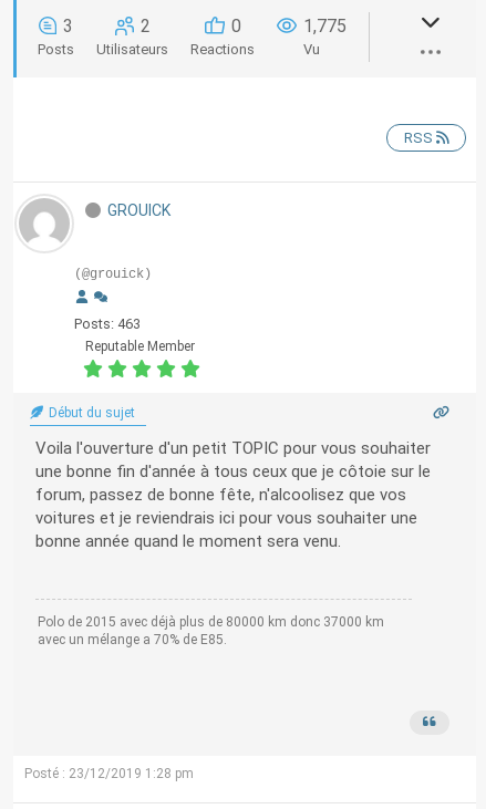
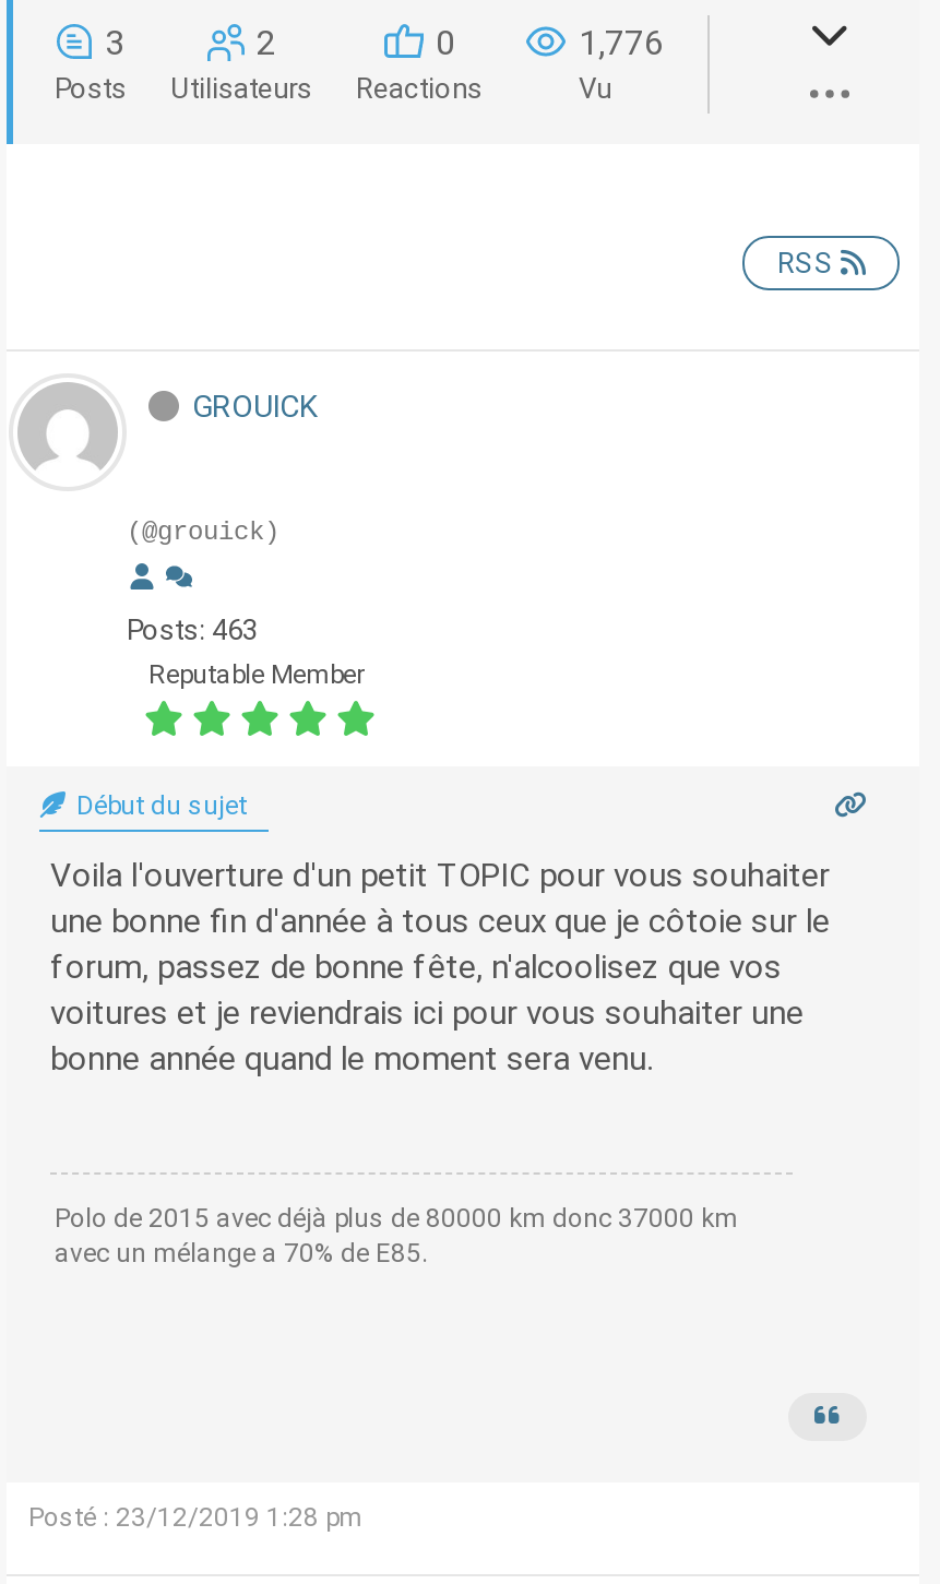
- 1,775
+ 1,776
